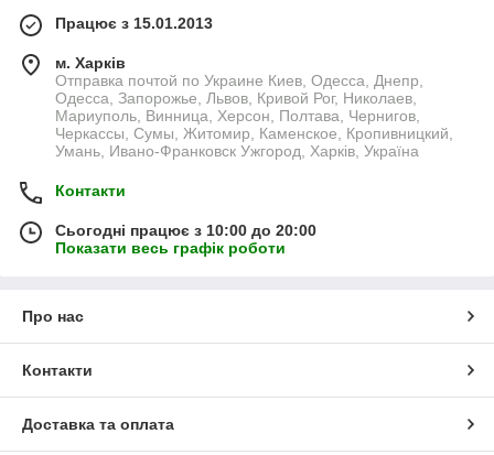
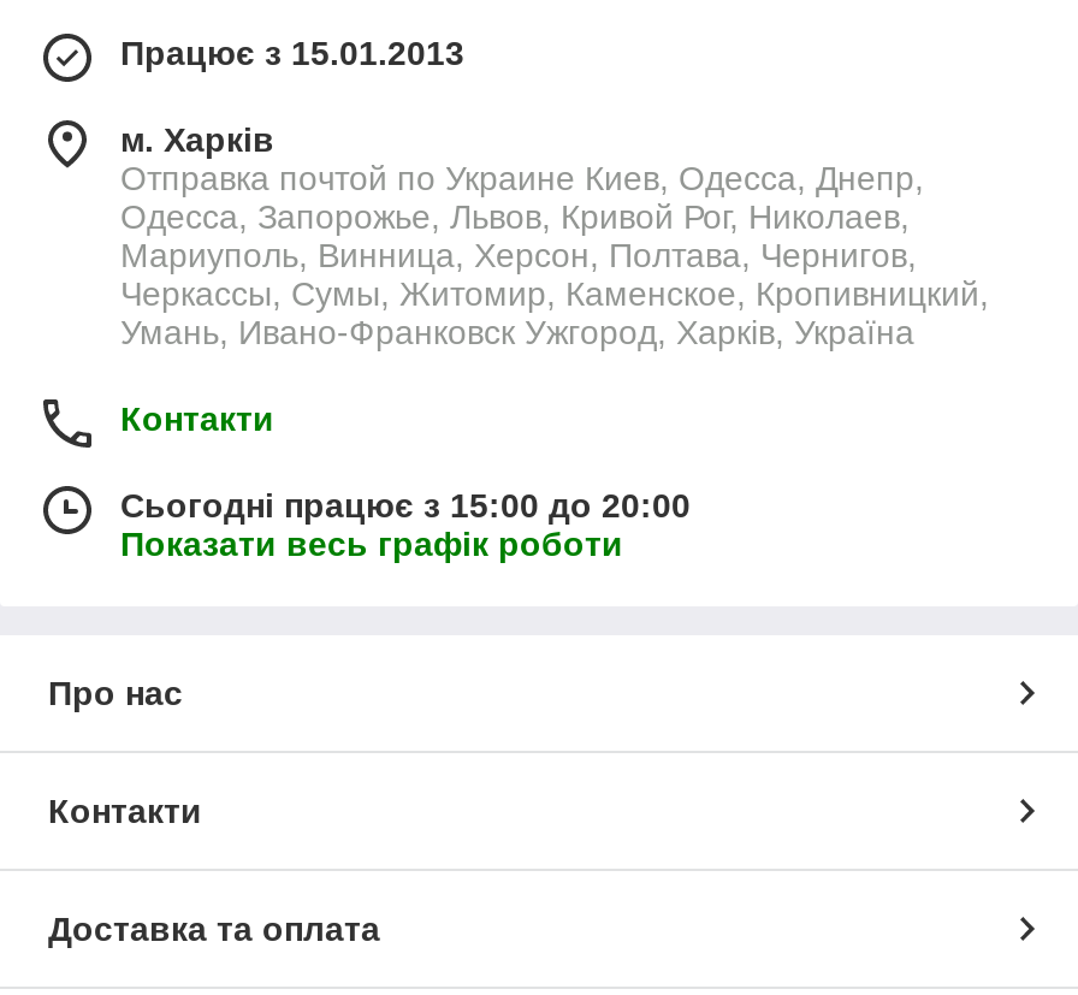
- Сьогодні працює з 10:00 до 20:00
+ Сьогодні працює з 15:00 до 20:00
